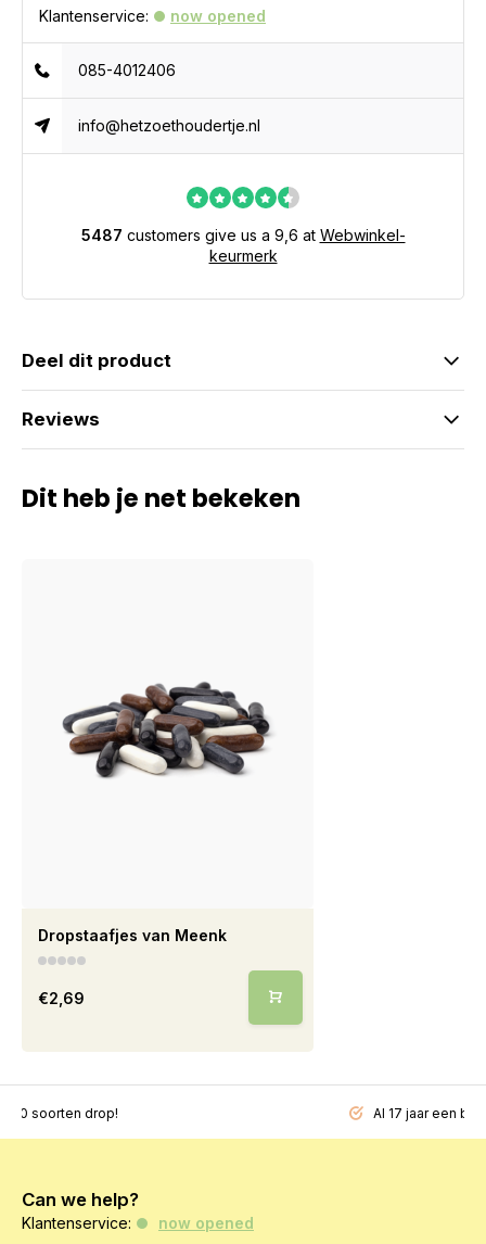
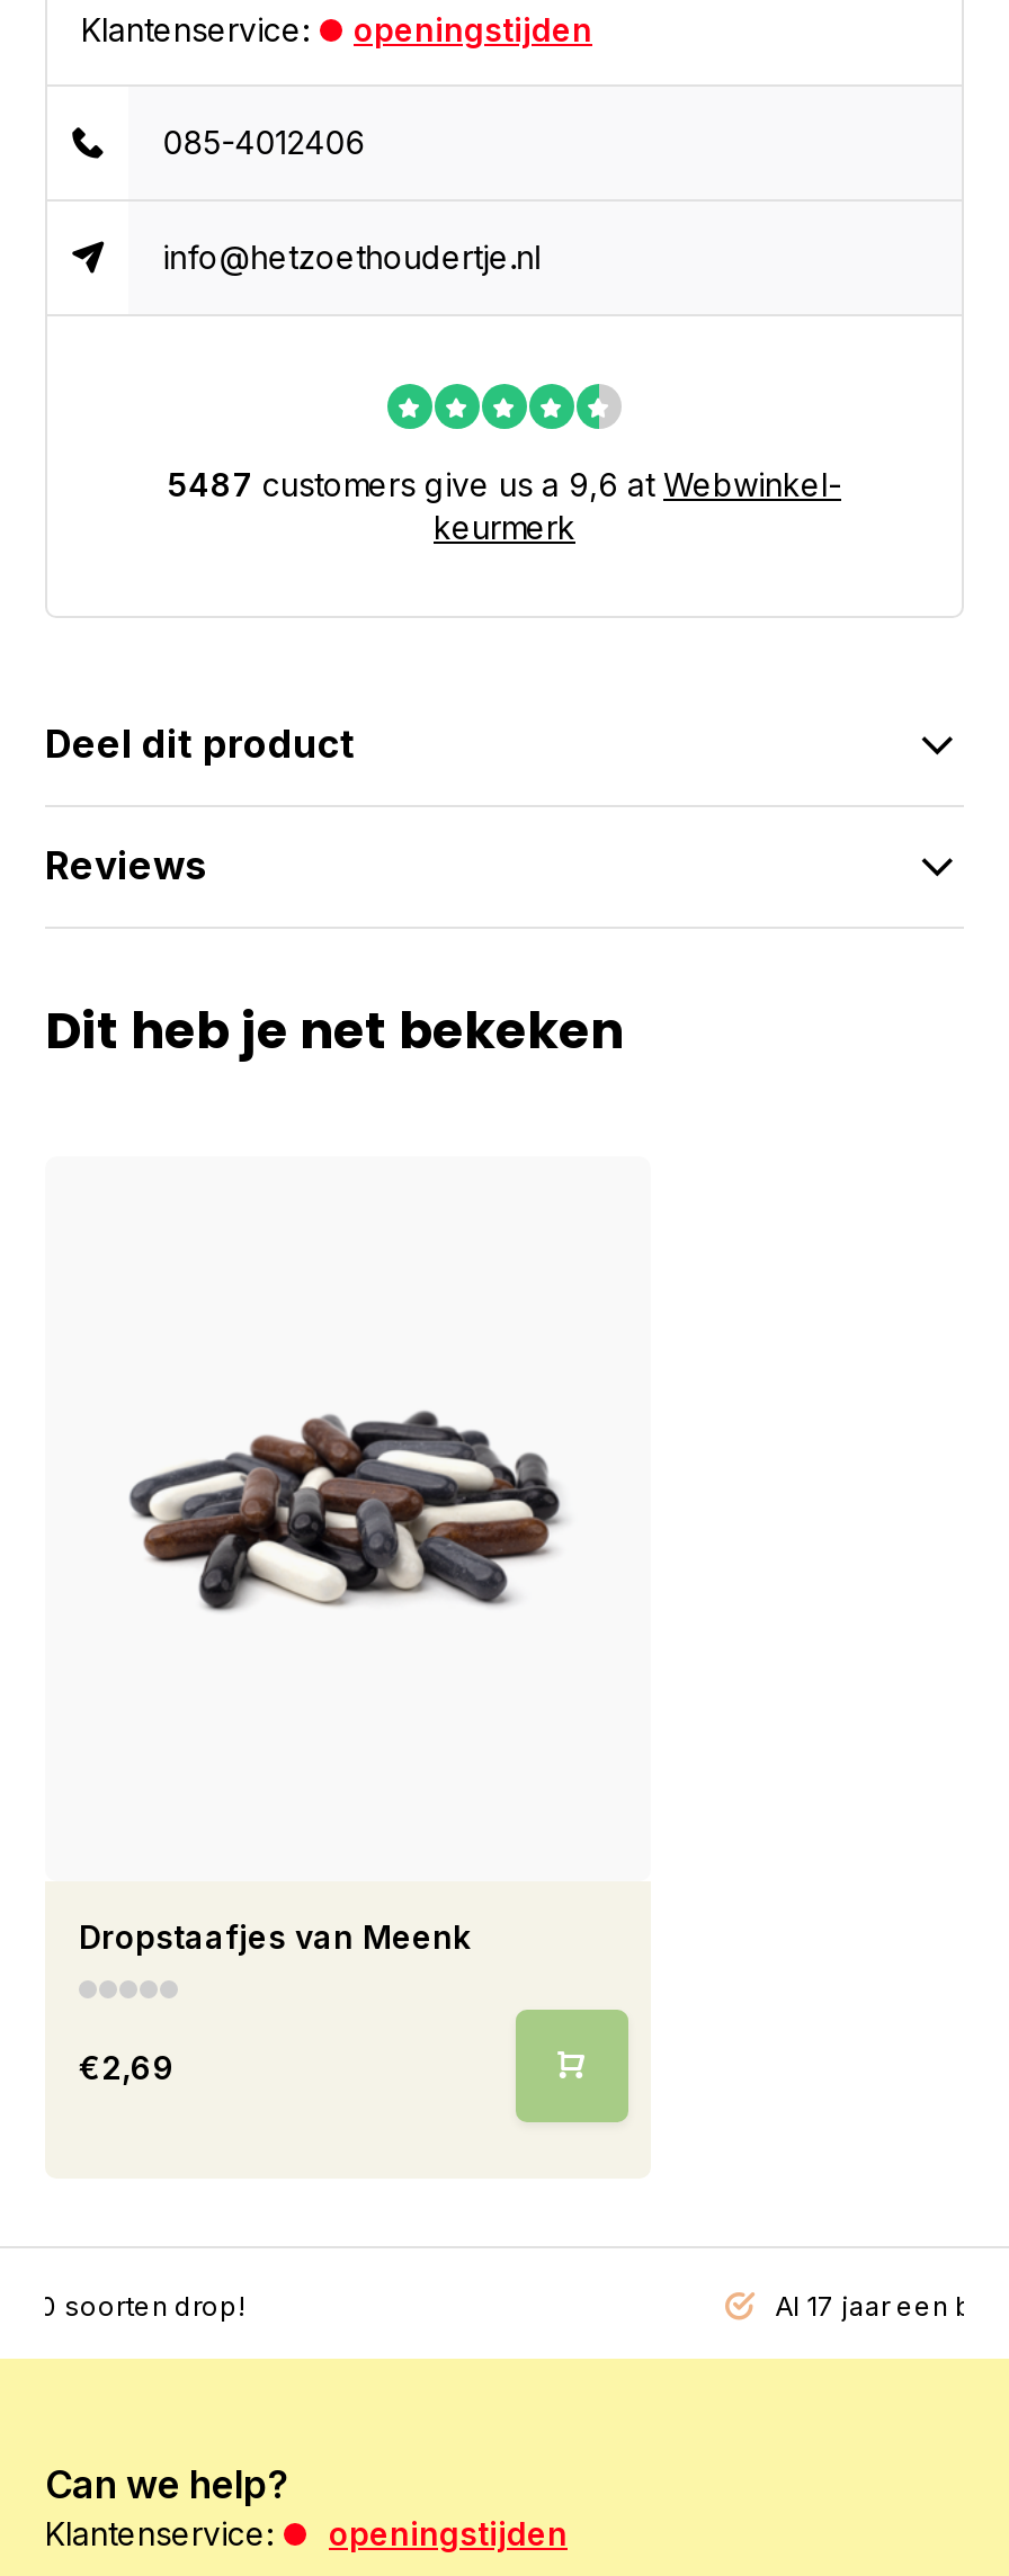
- now opened
+ openingstijden

- now opened
+ openingstijden
